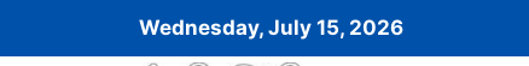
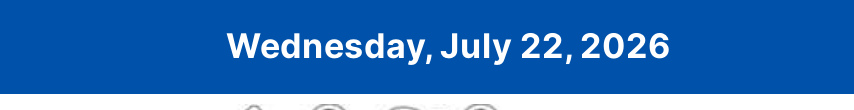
- Wednesday, July 15, 2026
+ Wednesday, July 22, 2026
